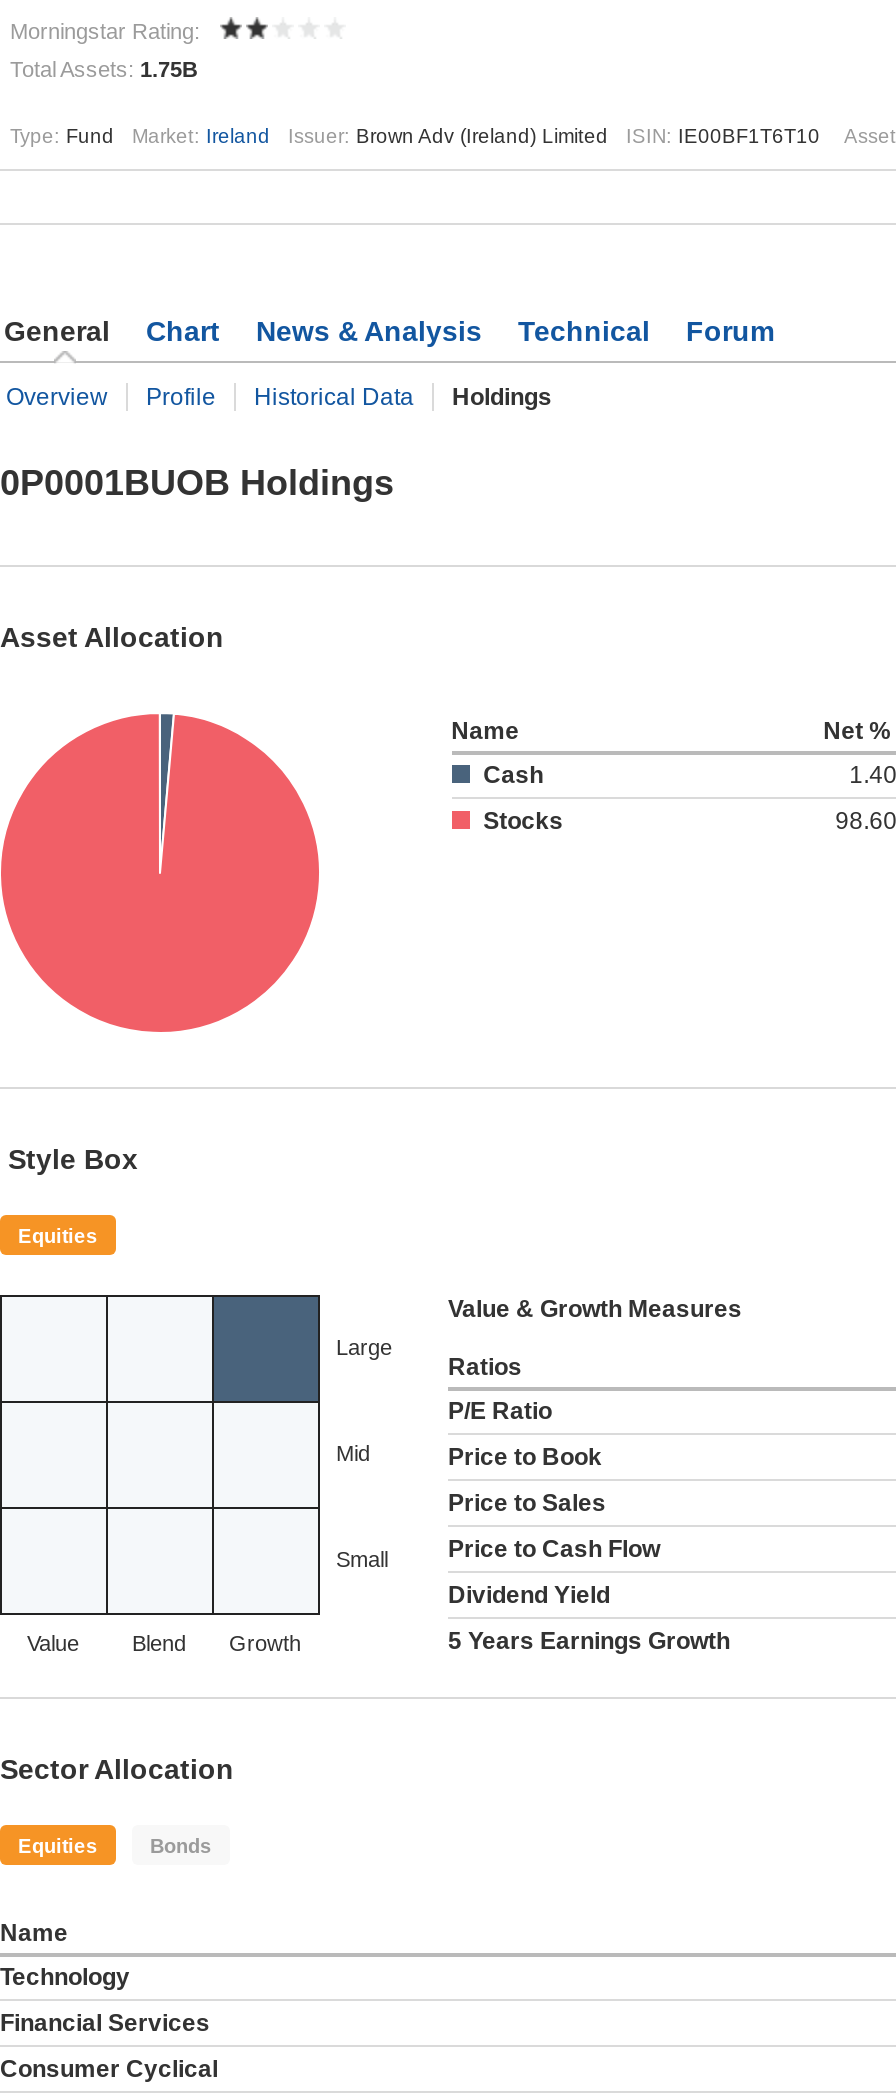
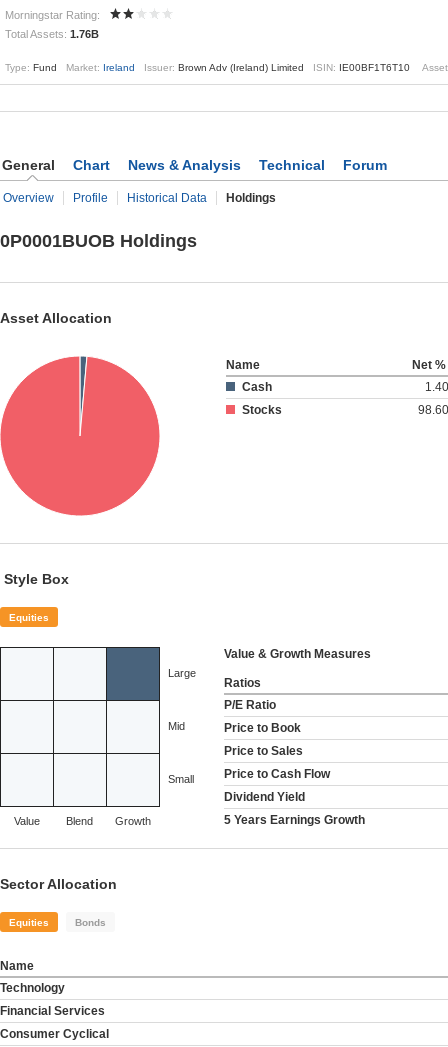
- Total Assets: 1.75B
+ Total Assets: 1.76B
